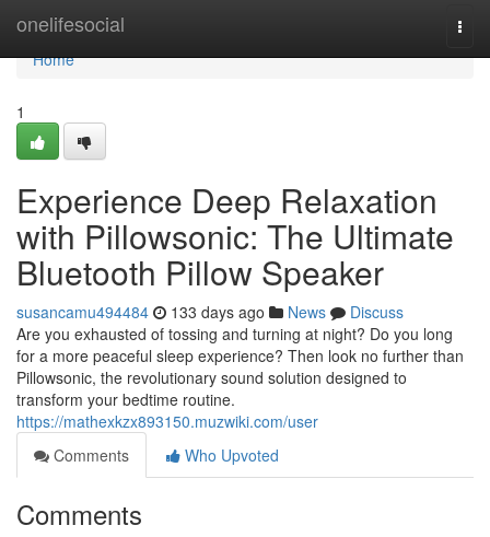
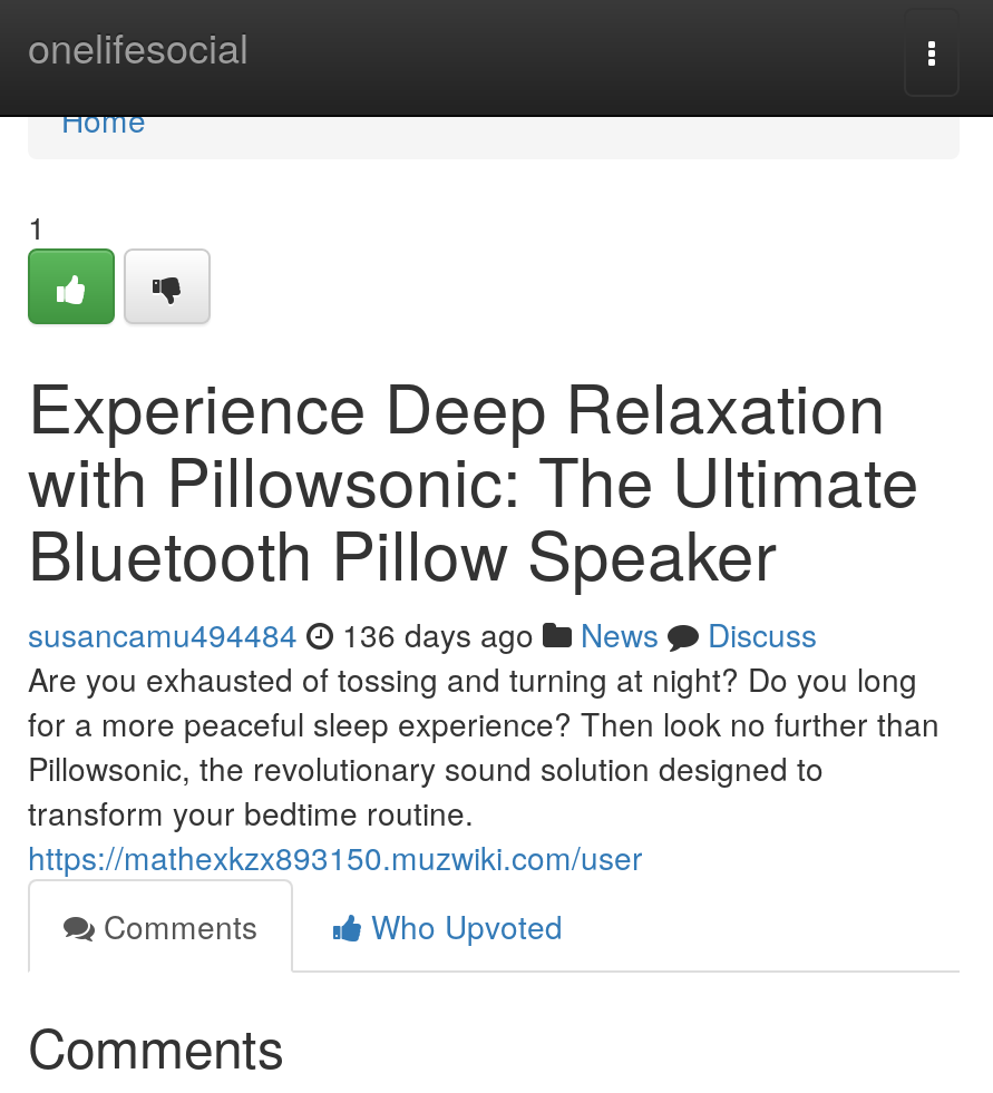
- susancamu494484 133 days ago News Discuss
+ susancamu494484 136 days ago News Discuss
